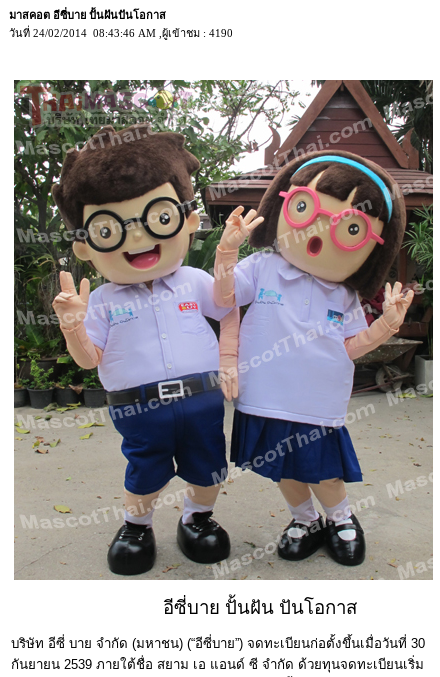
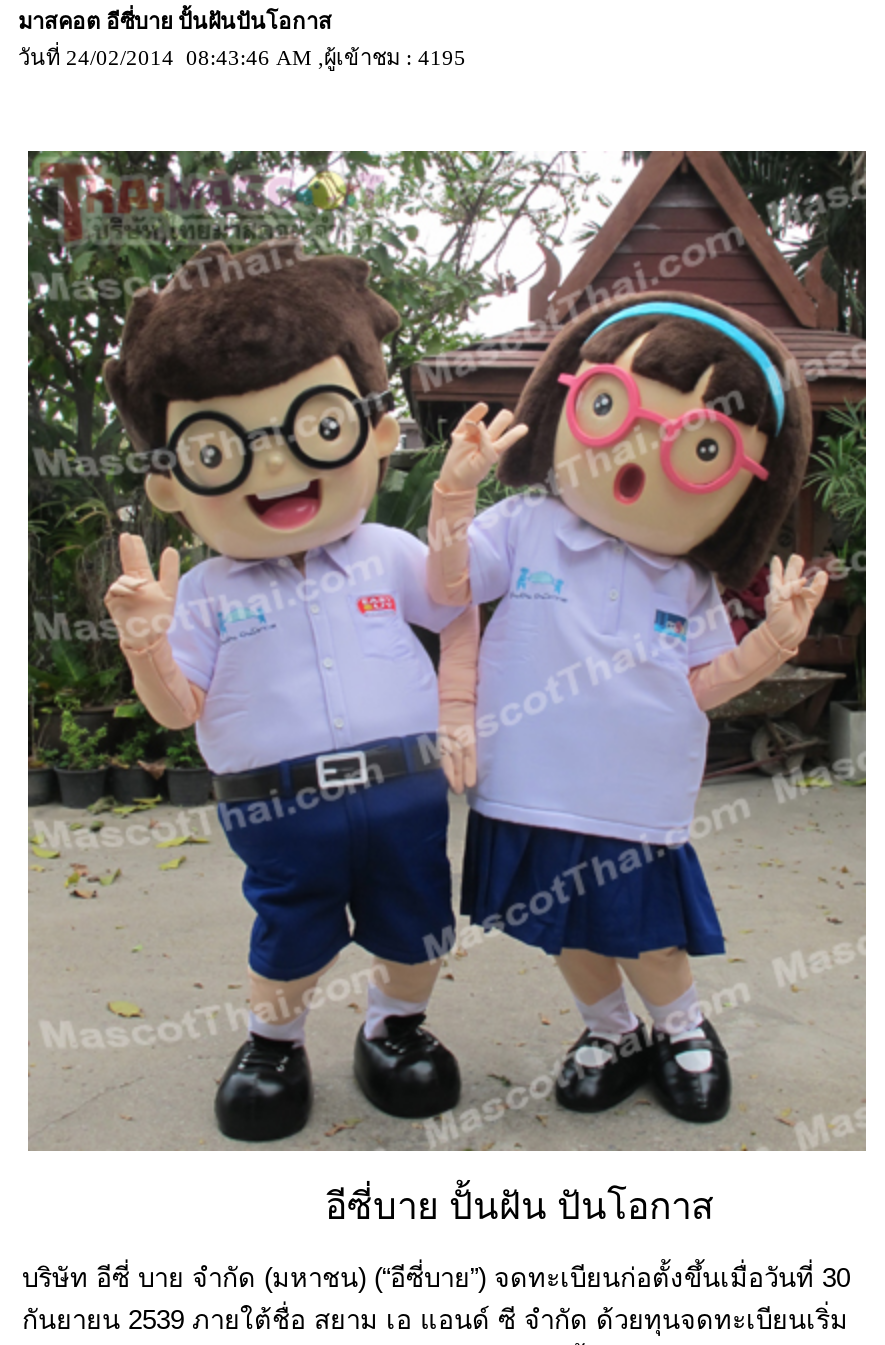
- วันที่ 24/02/2014 08:43:46 AM ,ผู้เข้าชม : 4190
+ วันที่ 24/02/2014 08:43:46 AM ,ผู้เข้าชม : 4195
